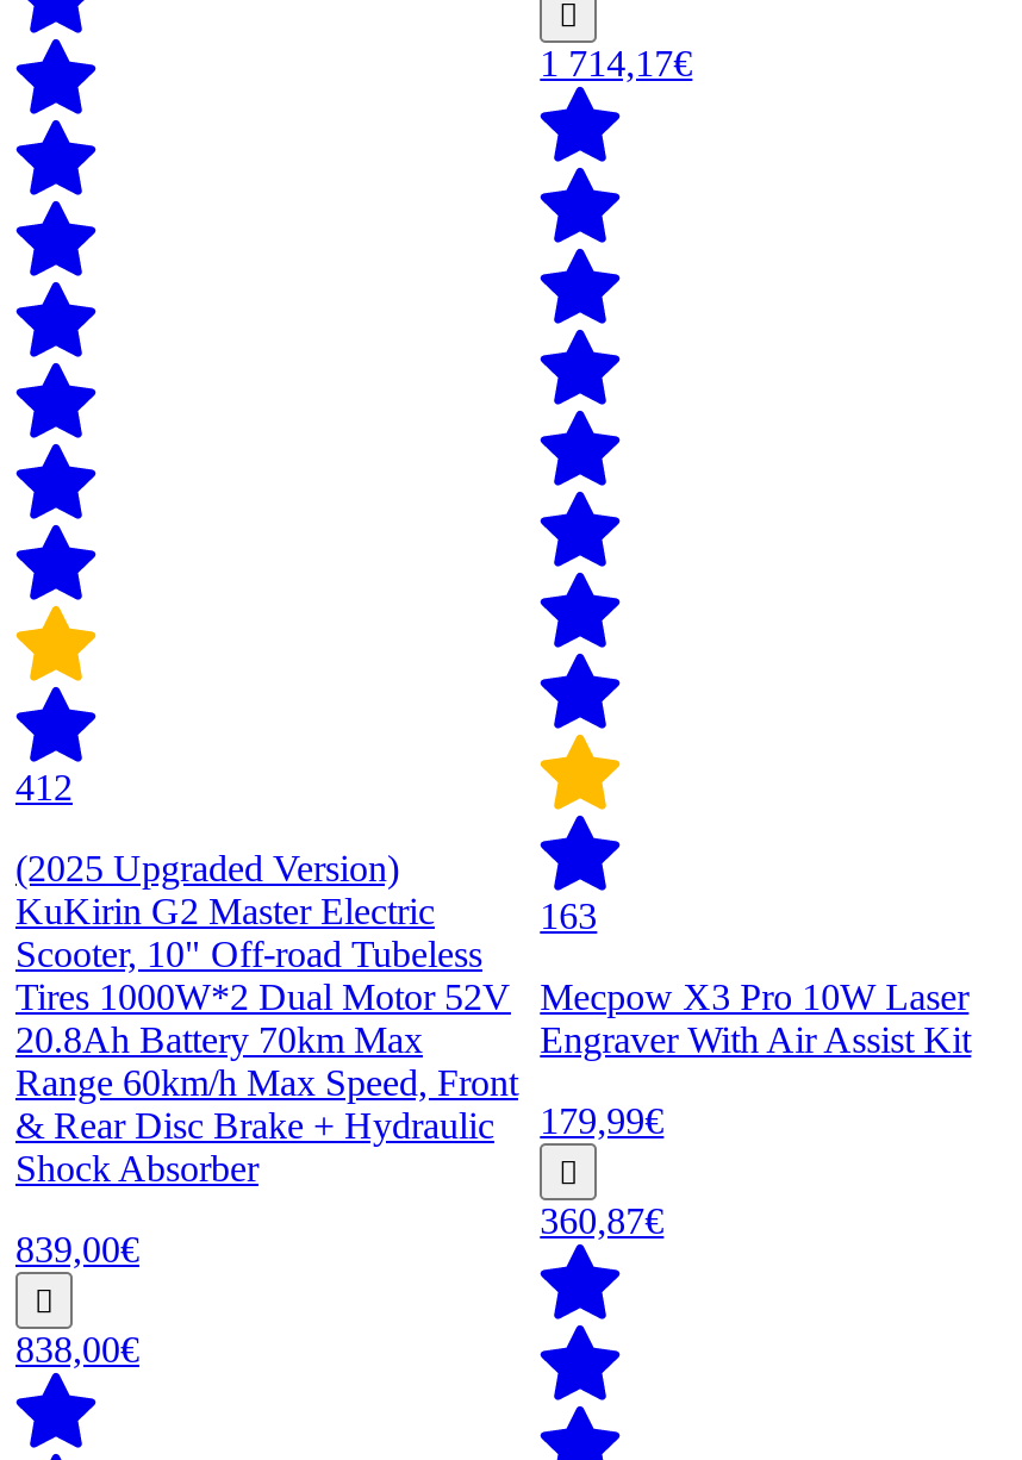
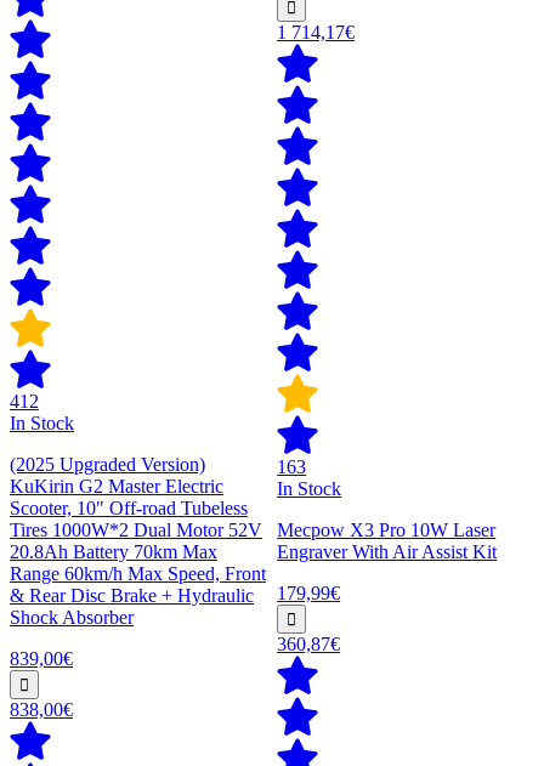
+ In Stock

+ In Stock
